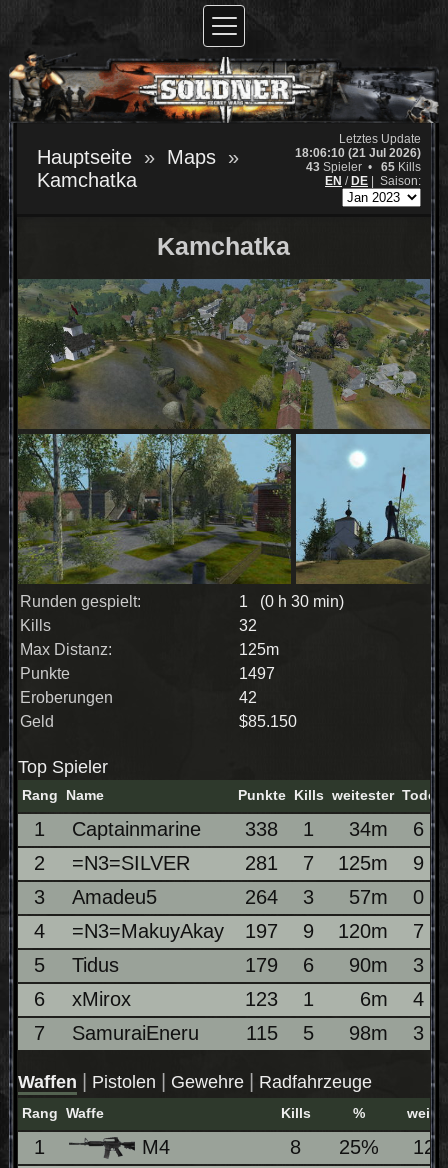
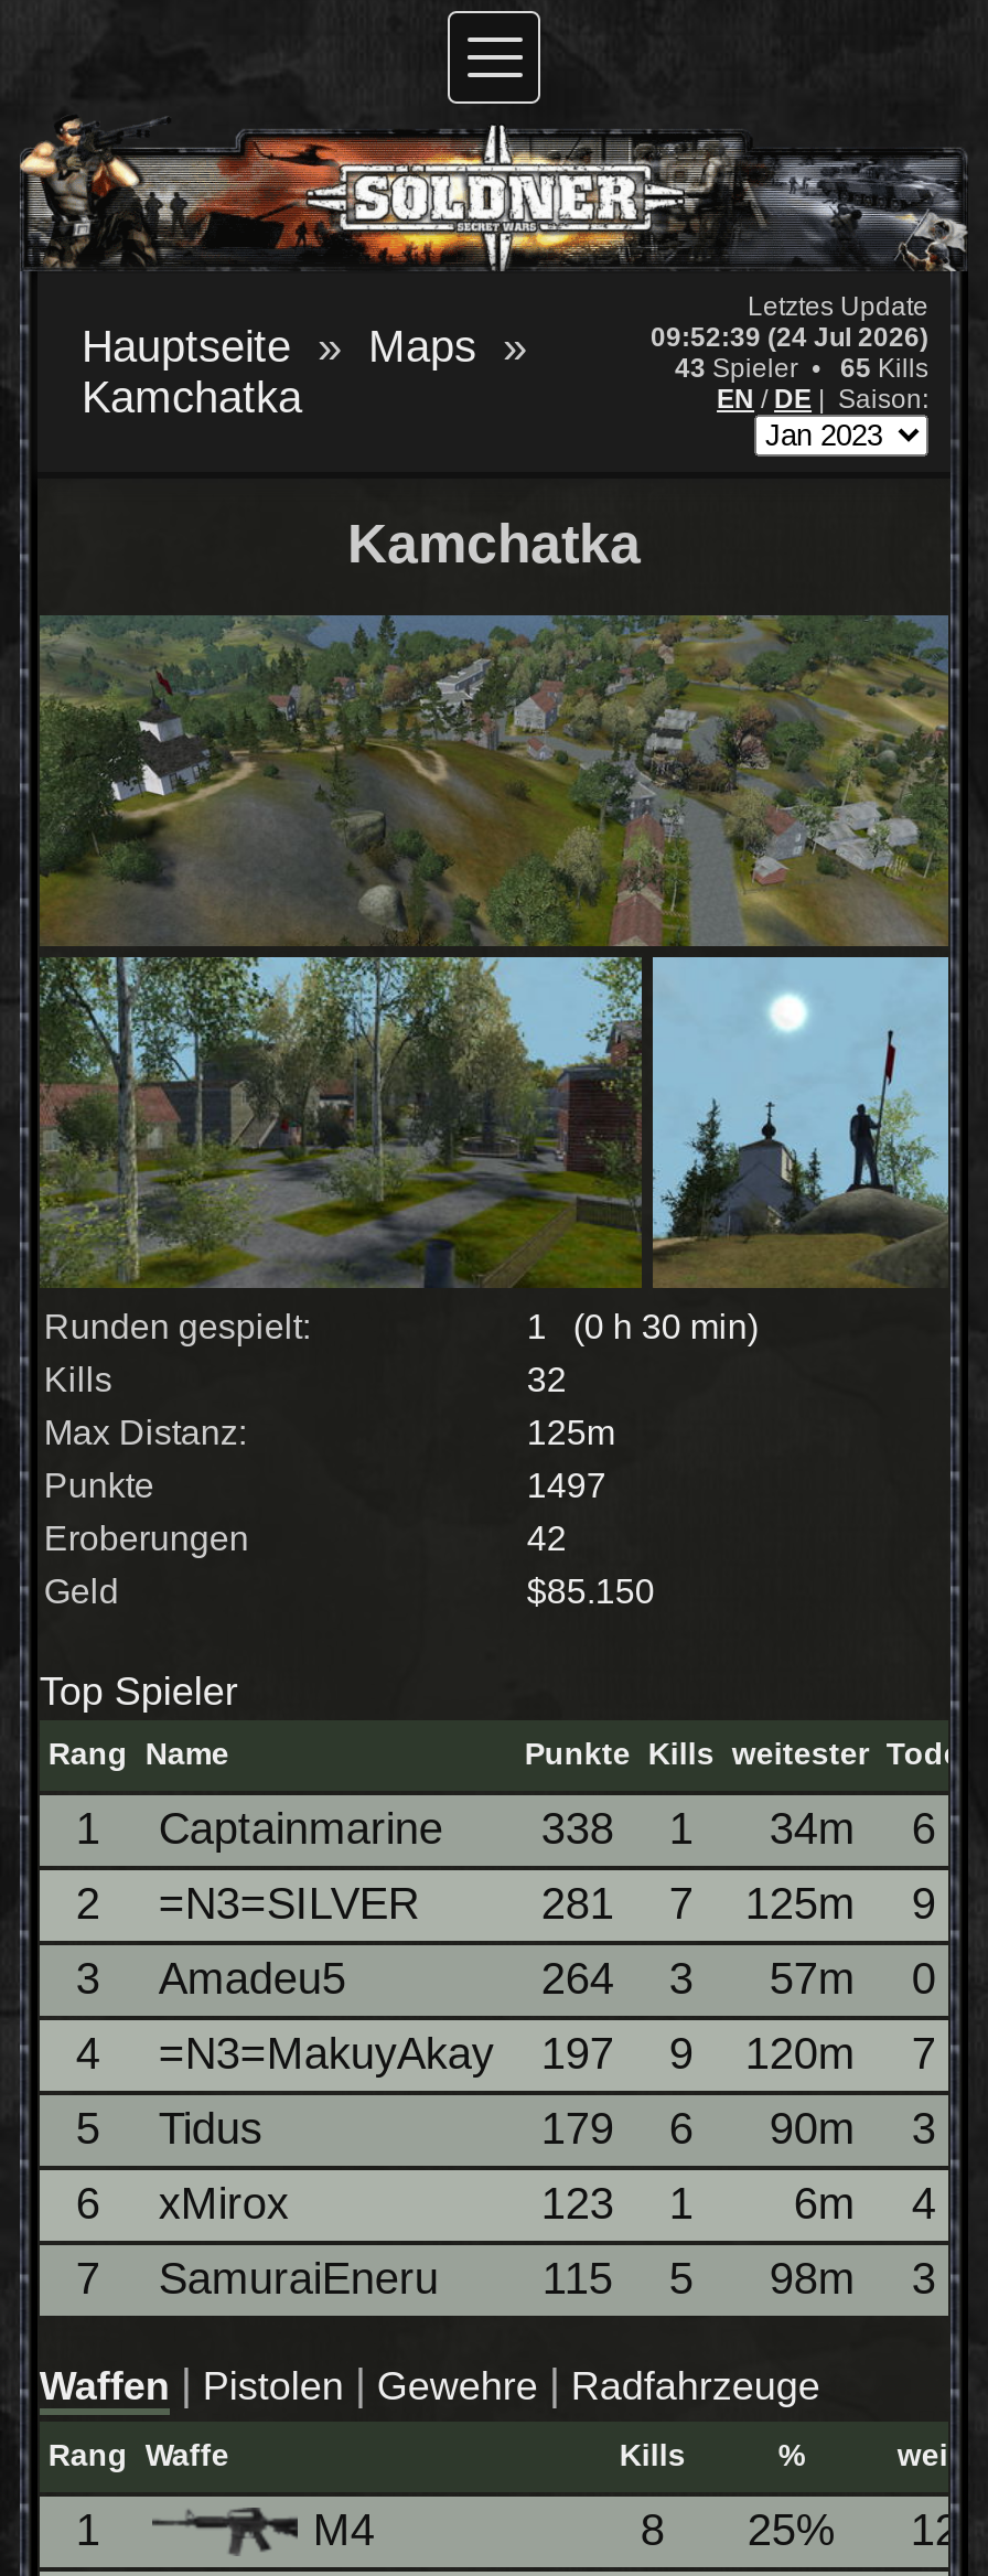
- 18:06:10 (21 Jul 2026)
+ 09:52:39 (24 Jul 2026)
